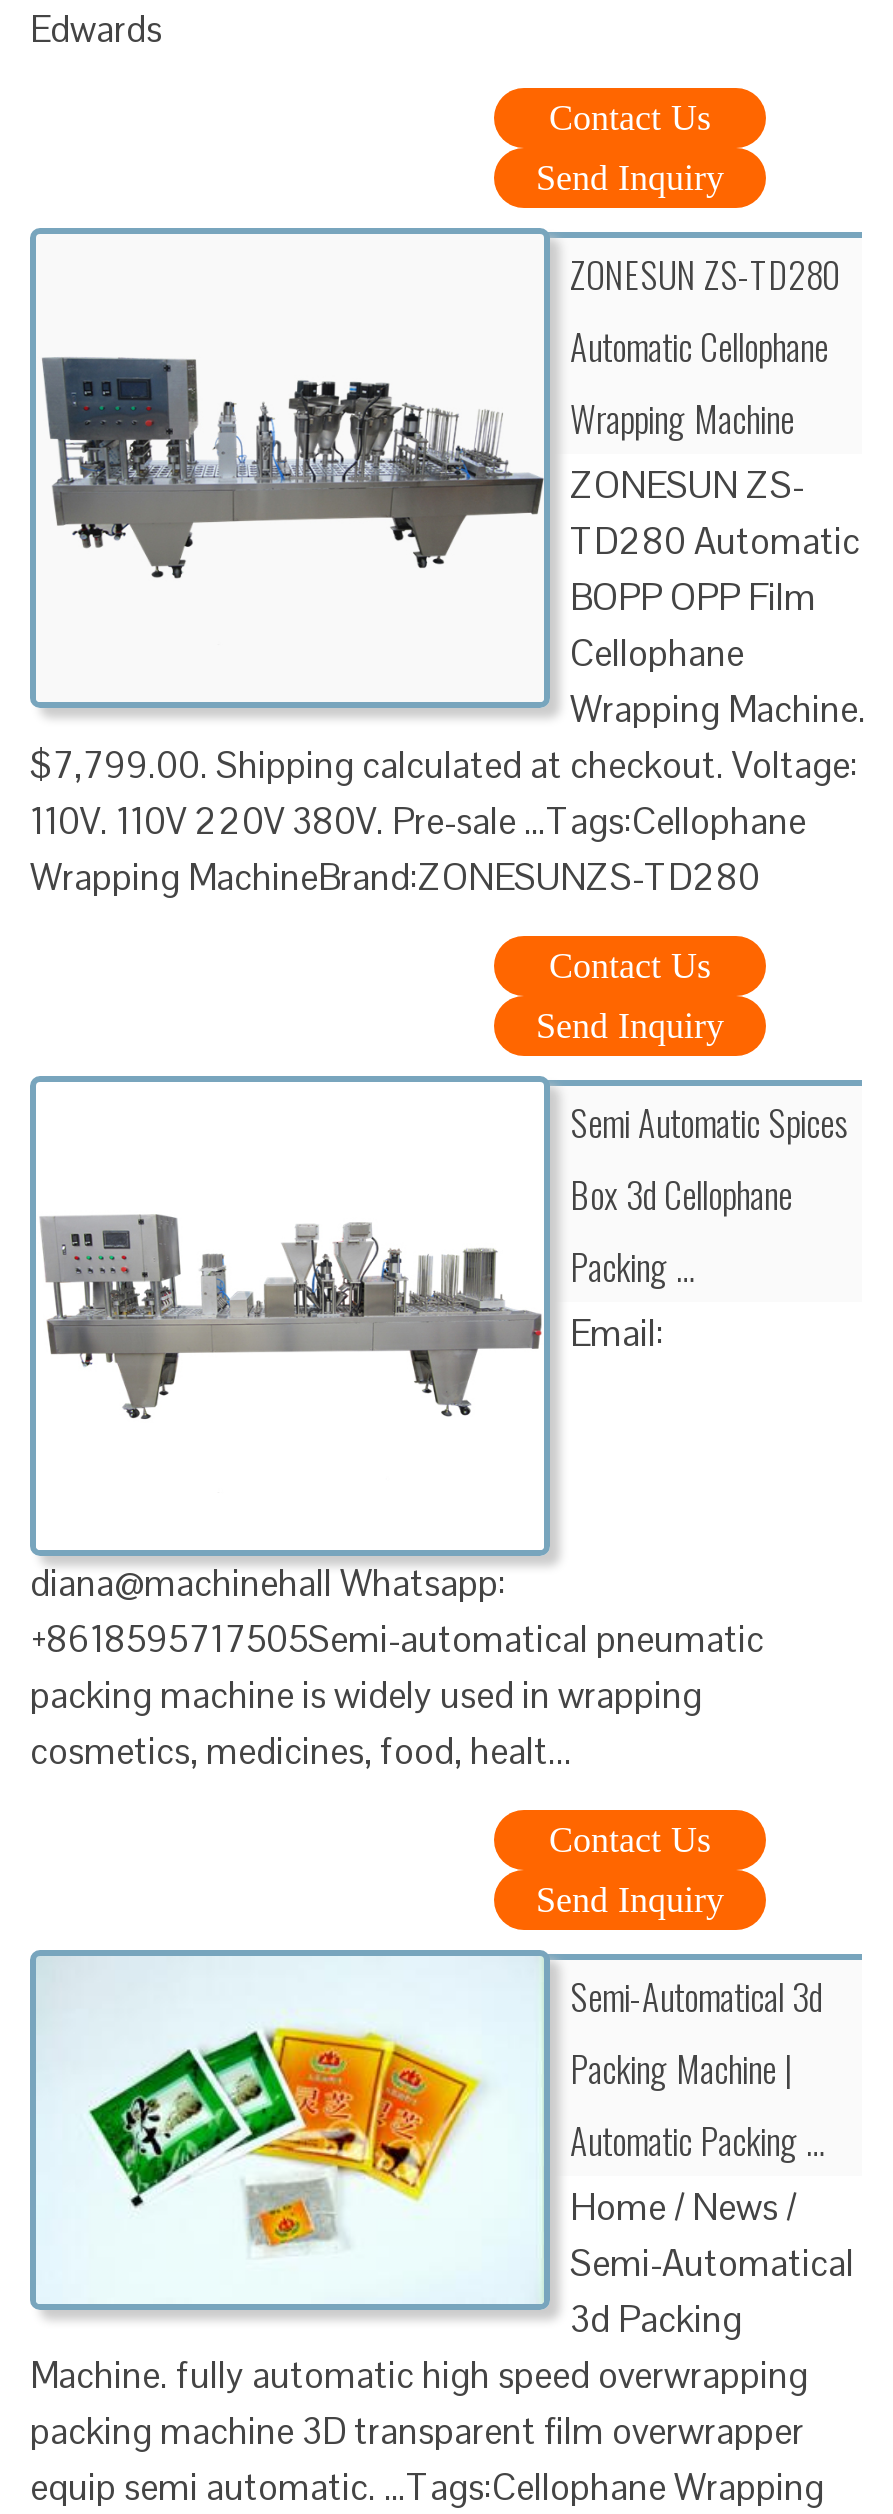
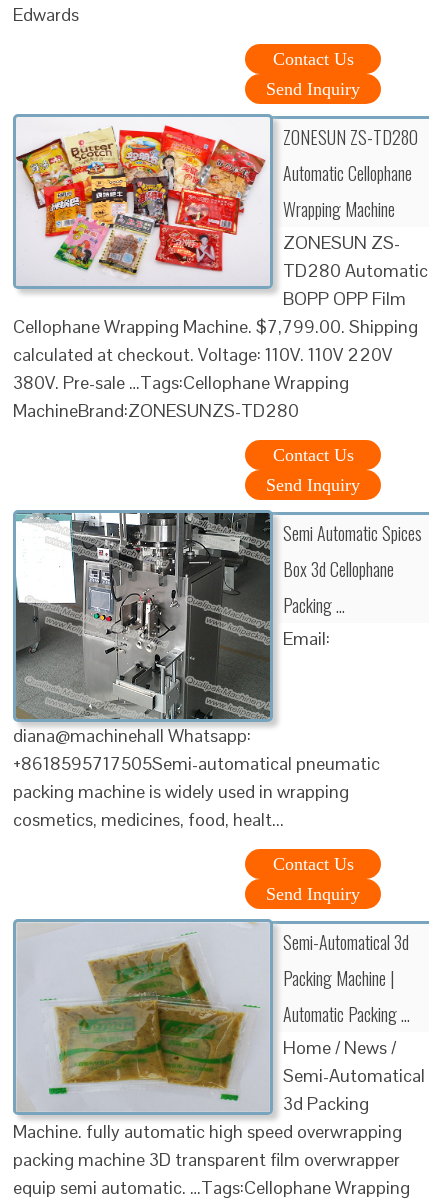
- [image]
+ [image]

- [image]
+ [image]

- [image]
+ [image]
